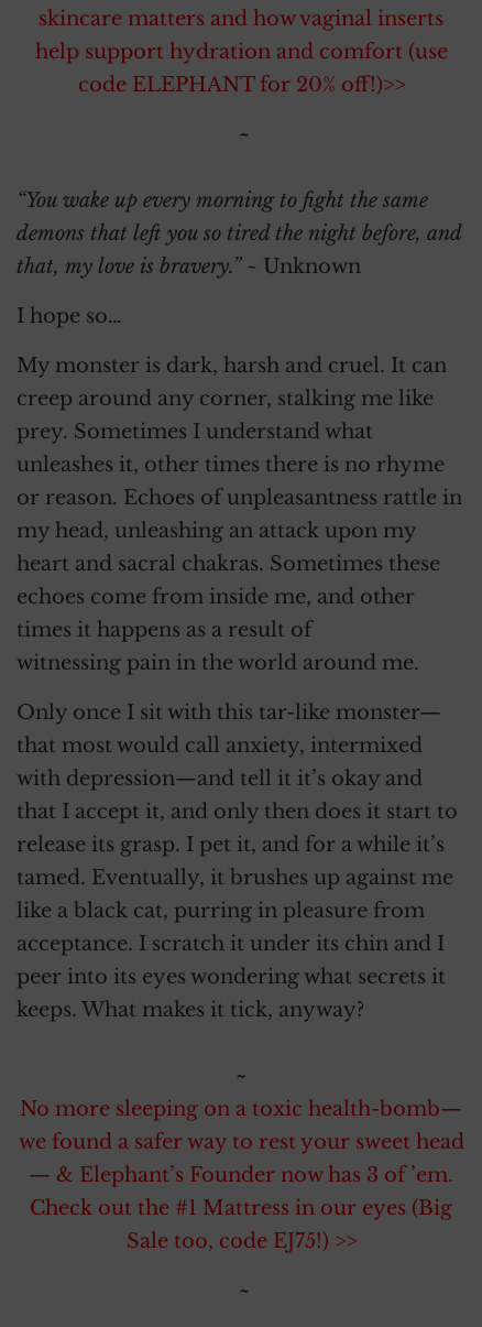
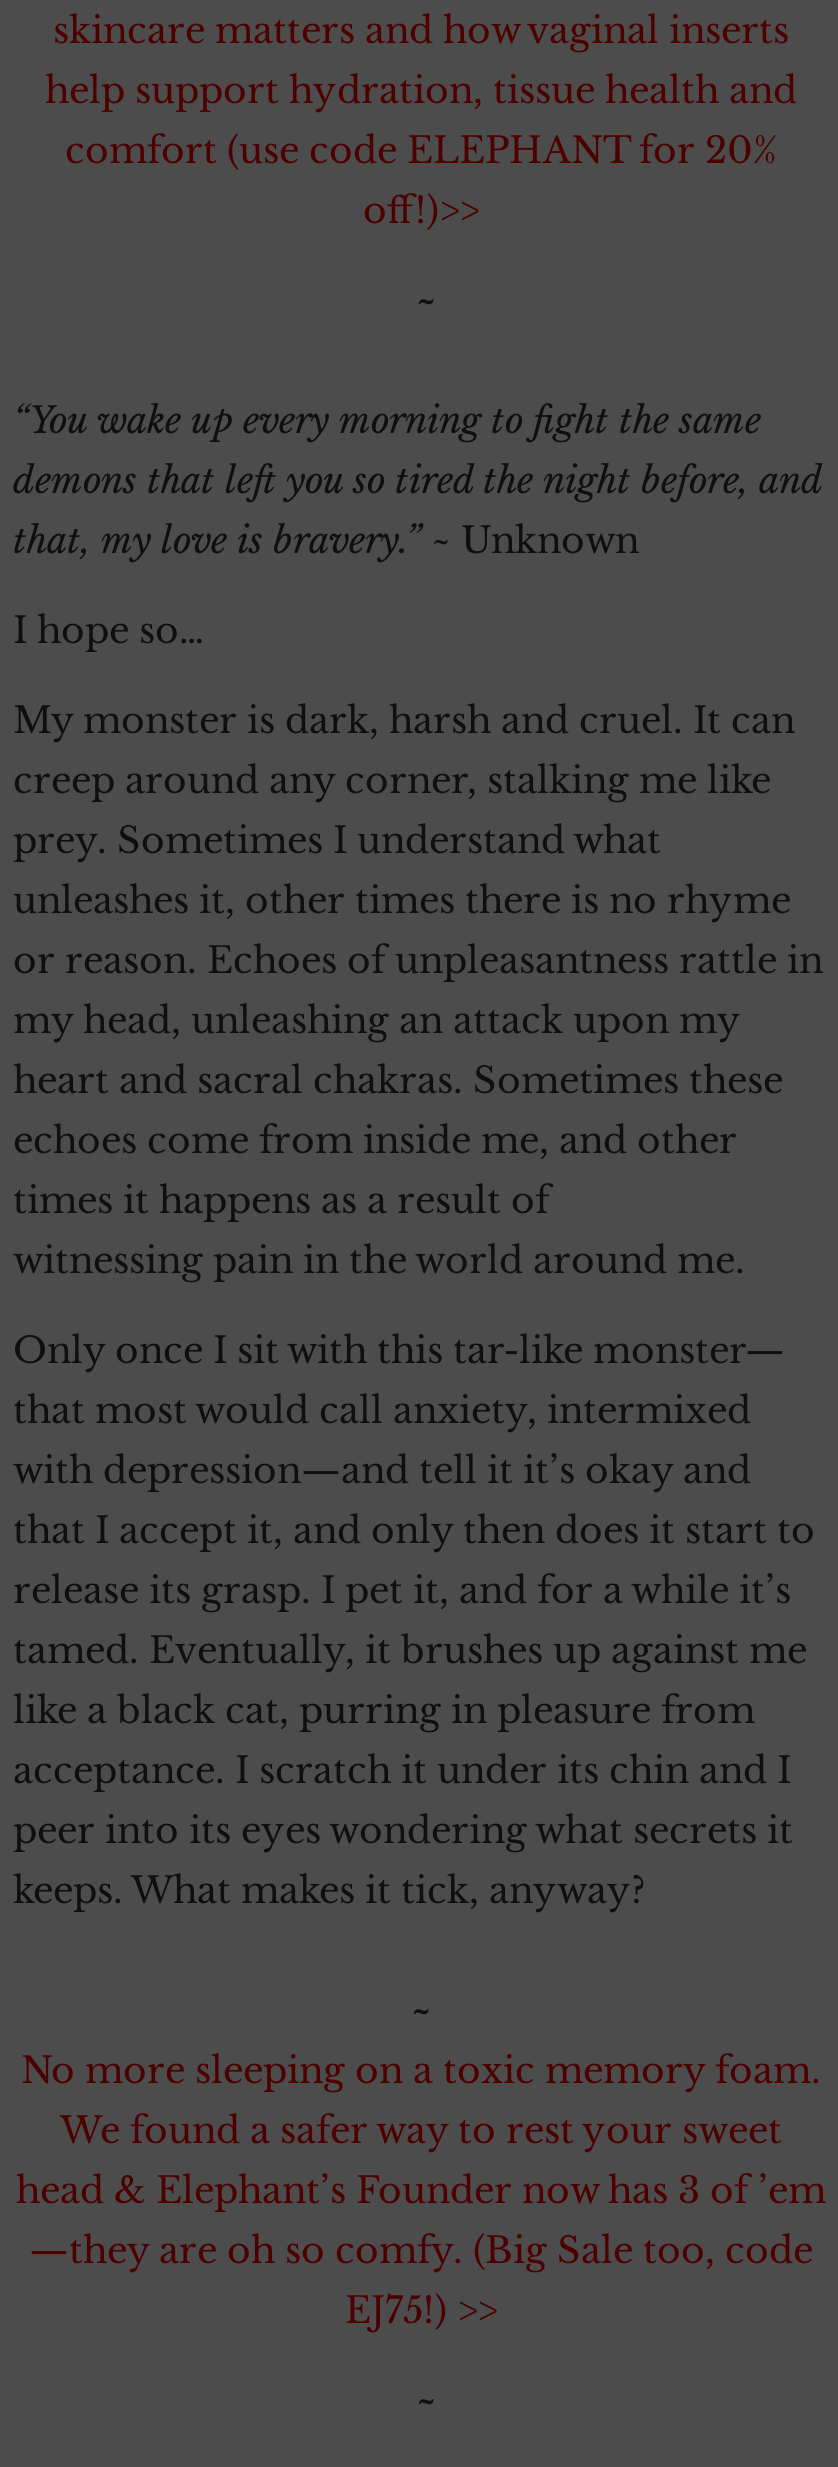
- help support hydration and comfort (use
- code ELEPHANT for 20% off!)>>
+ help support hydration, tissue health and
+ comfort (use code ELEPHANT for 20%
+ off!)>>

- No more sleeping on a toxic health-bomb—
- we found a safer way to rest your sweet head
- — & Elephant’s Founder now has 3 of ’em.
- Check out the #1 Mattress in our eyes (Big
- Sale too, code EJ75!) >>
+ No more sleeping on a toxic memory foam.
+ We found a safer way to rest your sweet
+ head & Elephant’s Founder now has 3 of ’em
+ —they are oh so comfy. (Big Sale too, code
+ EJ75!) >>
